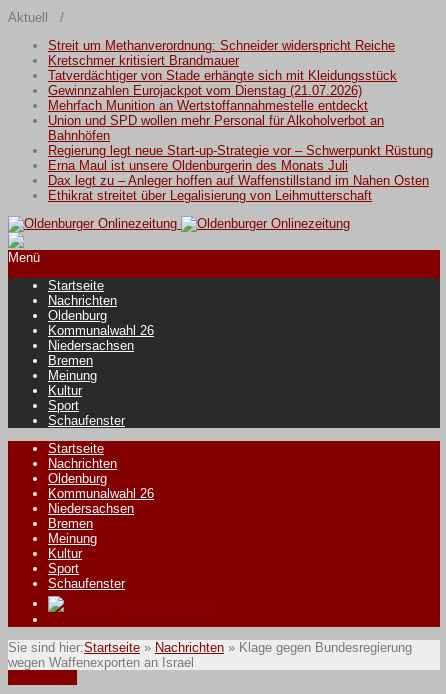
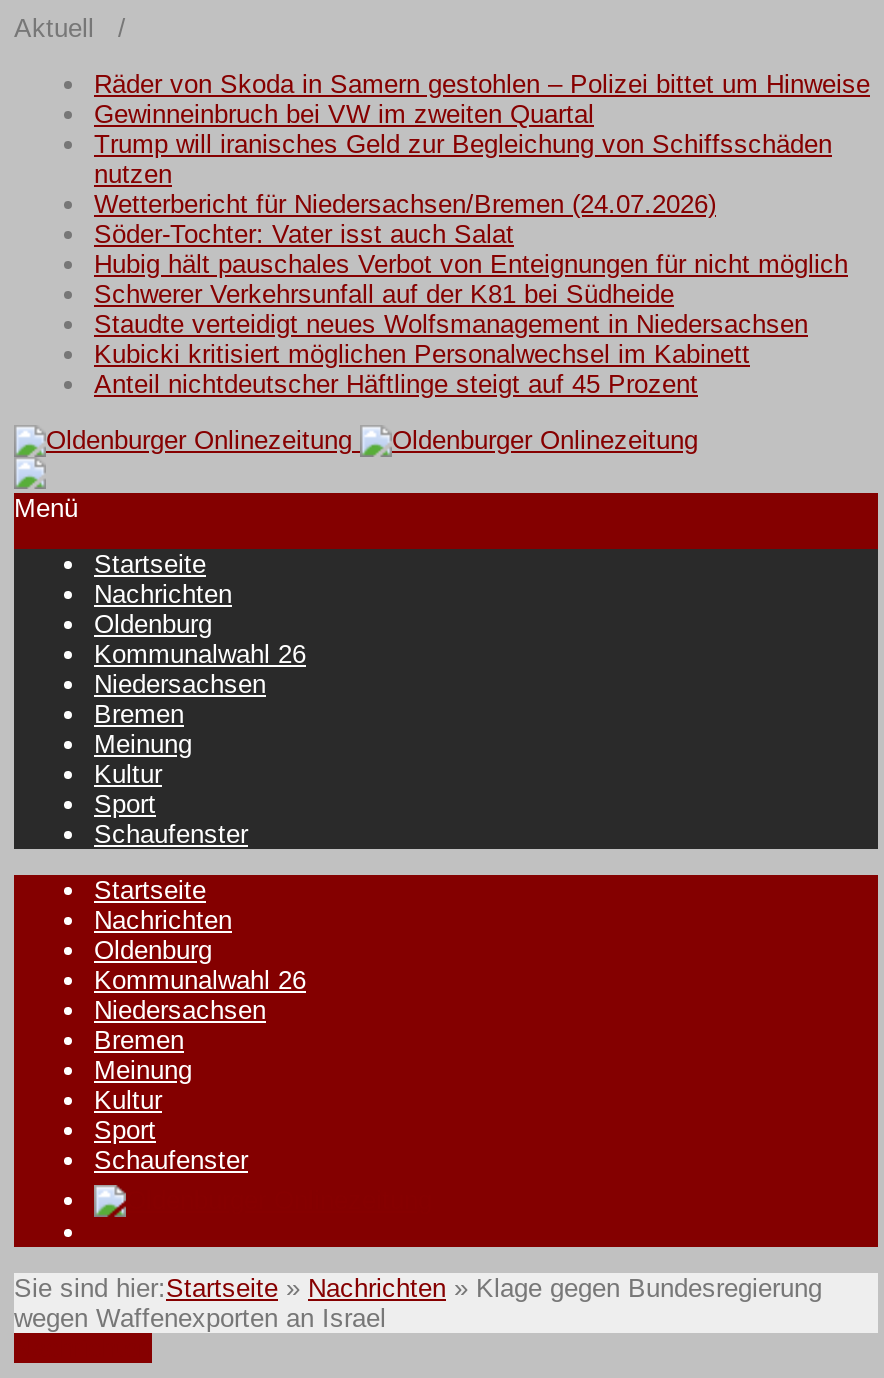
- Streit um Methanverordnung: Schneider widerspricht Reiche
- Kretschmer kritisiert Brandmauer
- Tatverdächtiger von Stade erhängte sich mit Kleidungsstück
- Gewinnzahlen Eurojackpot vom Dienstag (21.07.2026)
- Mehrfach Munition an Wertstoffannahmestelle entdeckt
- Union und SPD wollen mehr Personal für Alkoholverbot an
- Bahnhöfen
- Regierung legt neue Start-up-Strategie vor – Schwerpunkt Rüstung
- Erna Maul ist unsere Oldenburgerin des Monats Juli
- Dax legt zu – Anleger hoffen auf Waffenstillstand im Nahen Osten
- Ethikrat streitet über Legalisierung von Leihmutterschaft
+ Räder von Skoda in Samern gestohlen – Polizei bittet um Hinweise
+ Gewinneinbruch bei VW im zweiten Quartal
+ Trump will iranisches Geld zur Begleichung von Schiffsschäden
+ nutzen
+ Wetterbericht für Niedersachsen/Bremen (24.07.2026)
+ Söder-Tochter: Vater isst auch Salat
+ Hubig hält pauschales Verbot von Enteignungen für nicht möglich
+ Schwerer Verkehrsunfall auf der K81 bei Südheide
+ Staudte verteidigt neues Wolfsmanagement in Niedersachsen
+ Kubicki kritisiert möglichen Personalwechsel im Kabinett
+ Anteil nichtdeutscher Häftlinge steigt auf 45 Prozent
